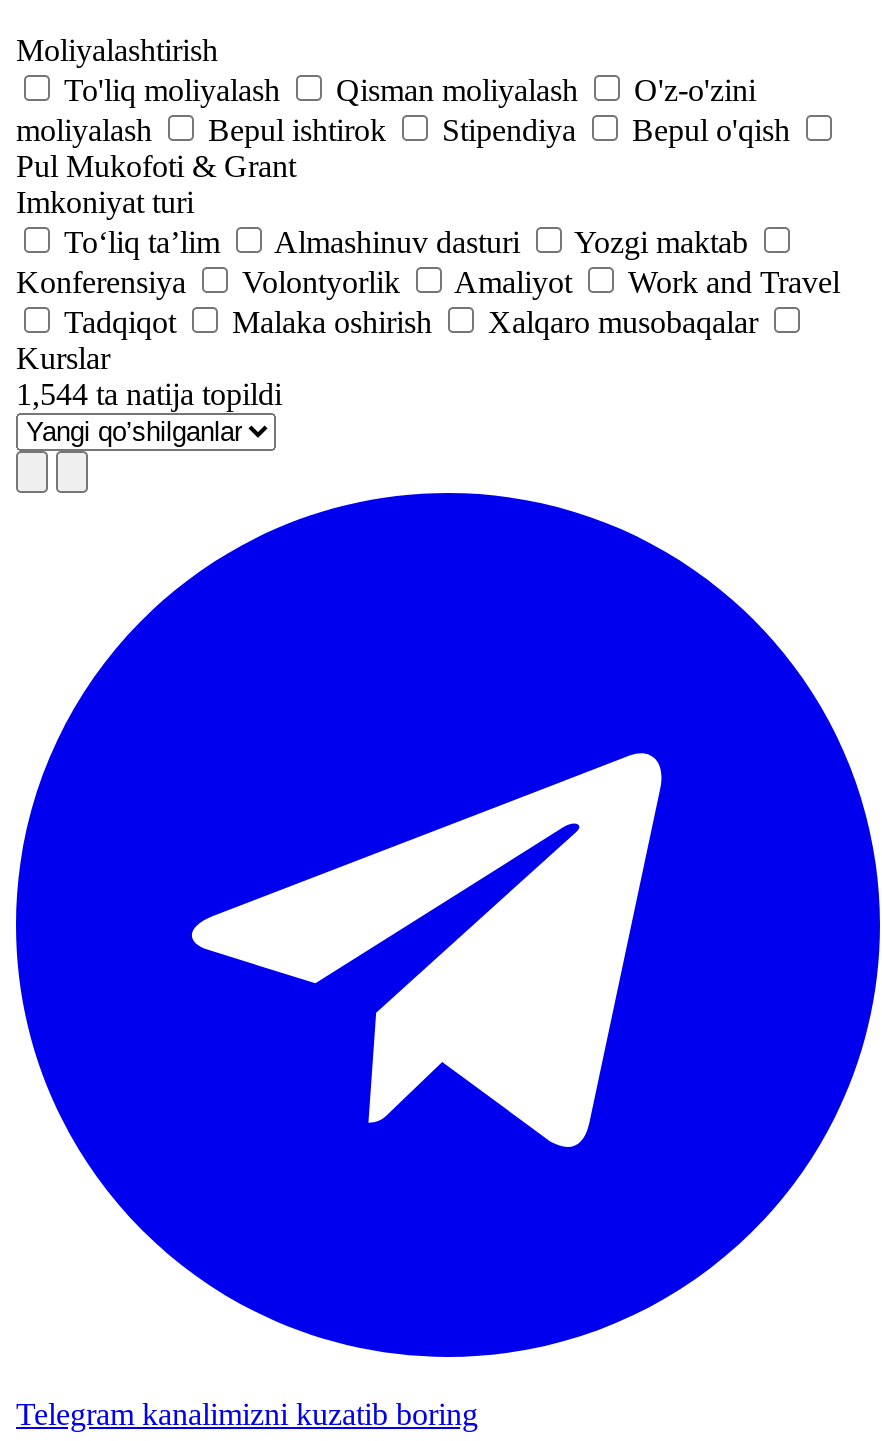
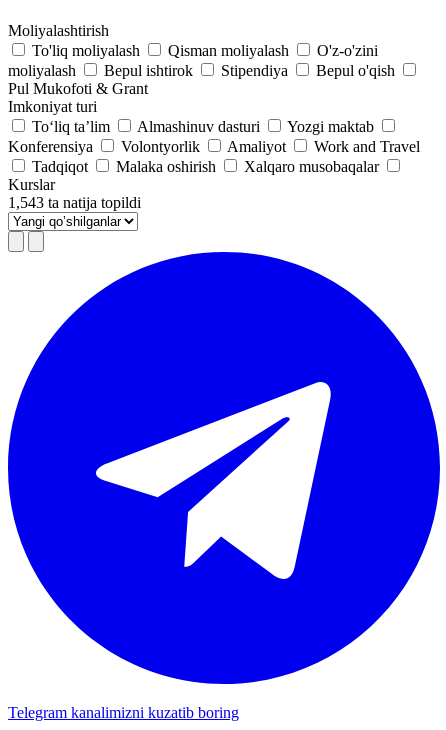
- 1,544 ta natija topildi
+ 1,543 ta natija topildi
